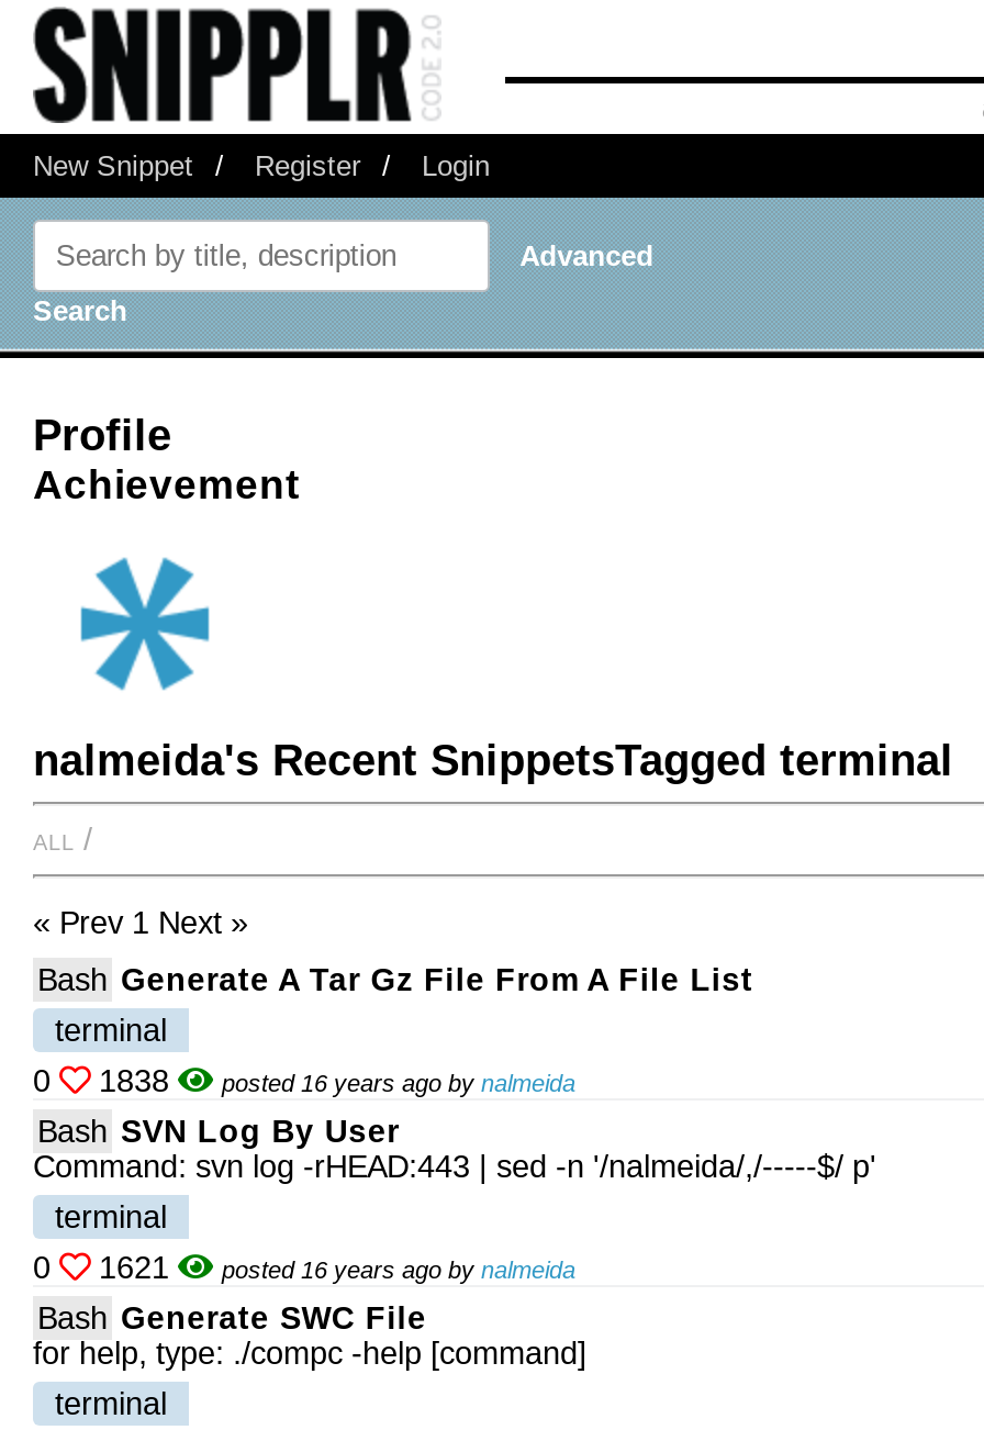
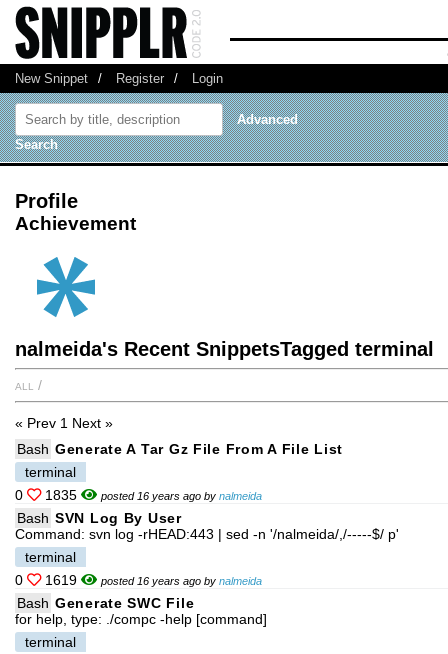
- 0 1838 posted 16 years ago by nalmeida
+ 0 1835 posted 16 years ago by nalmeida

- 0 1621 posted 16 years ago by nalmeida
+ 0 1619 posted 16 years ago by nalmeida
